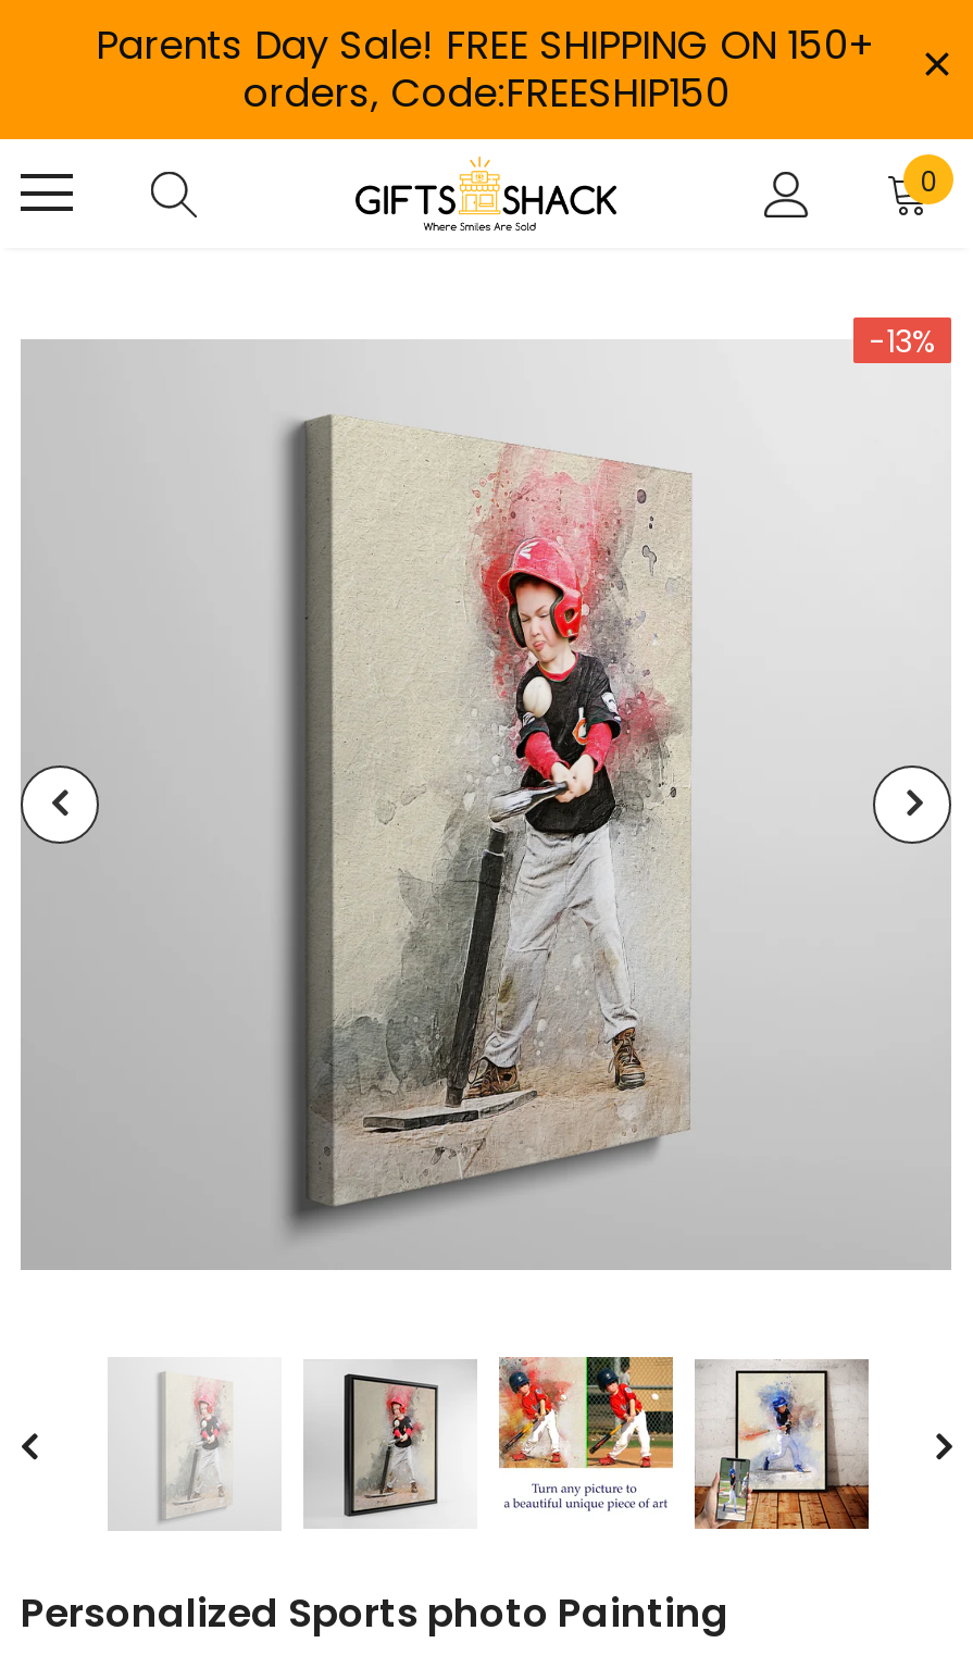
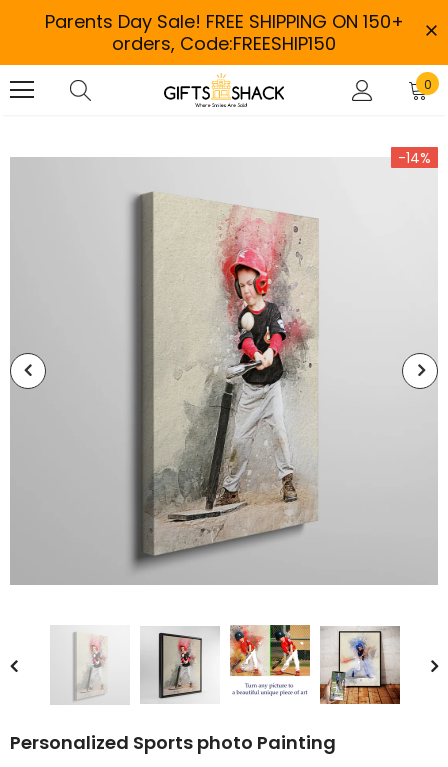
- -13%
+ -14%
